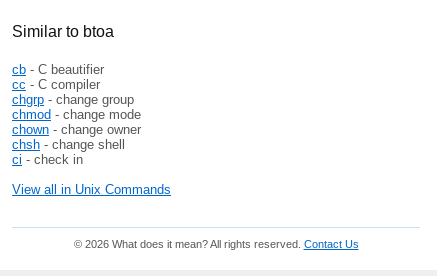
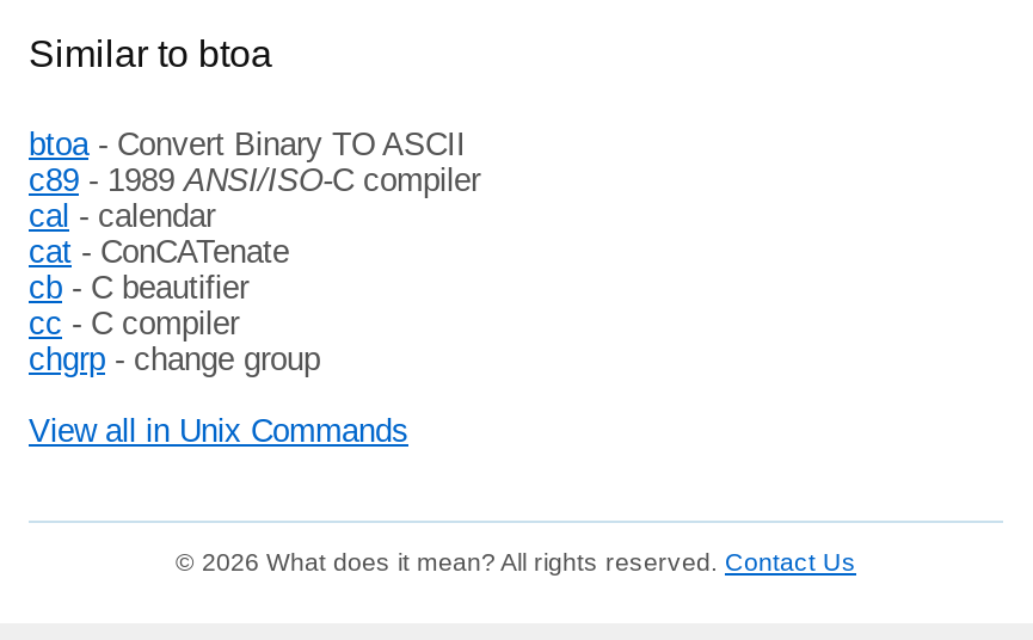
+ btoa - Convert Binary TO ASCII
+ c89 - 1989 ANSI/ISO-C compiler
+ cal - calendar
+ cat - ConCATenate

moved down: cb - C beautifier | cc - C compiler | chgrp - change group

- chmod - change mode
- chown - change owner
- chsh - change shell
- ci - check in
